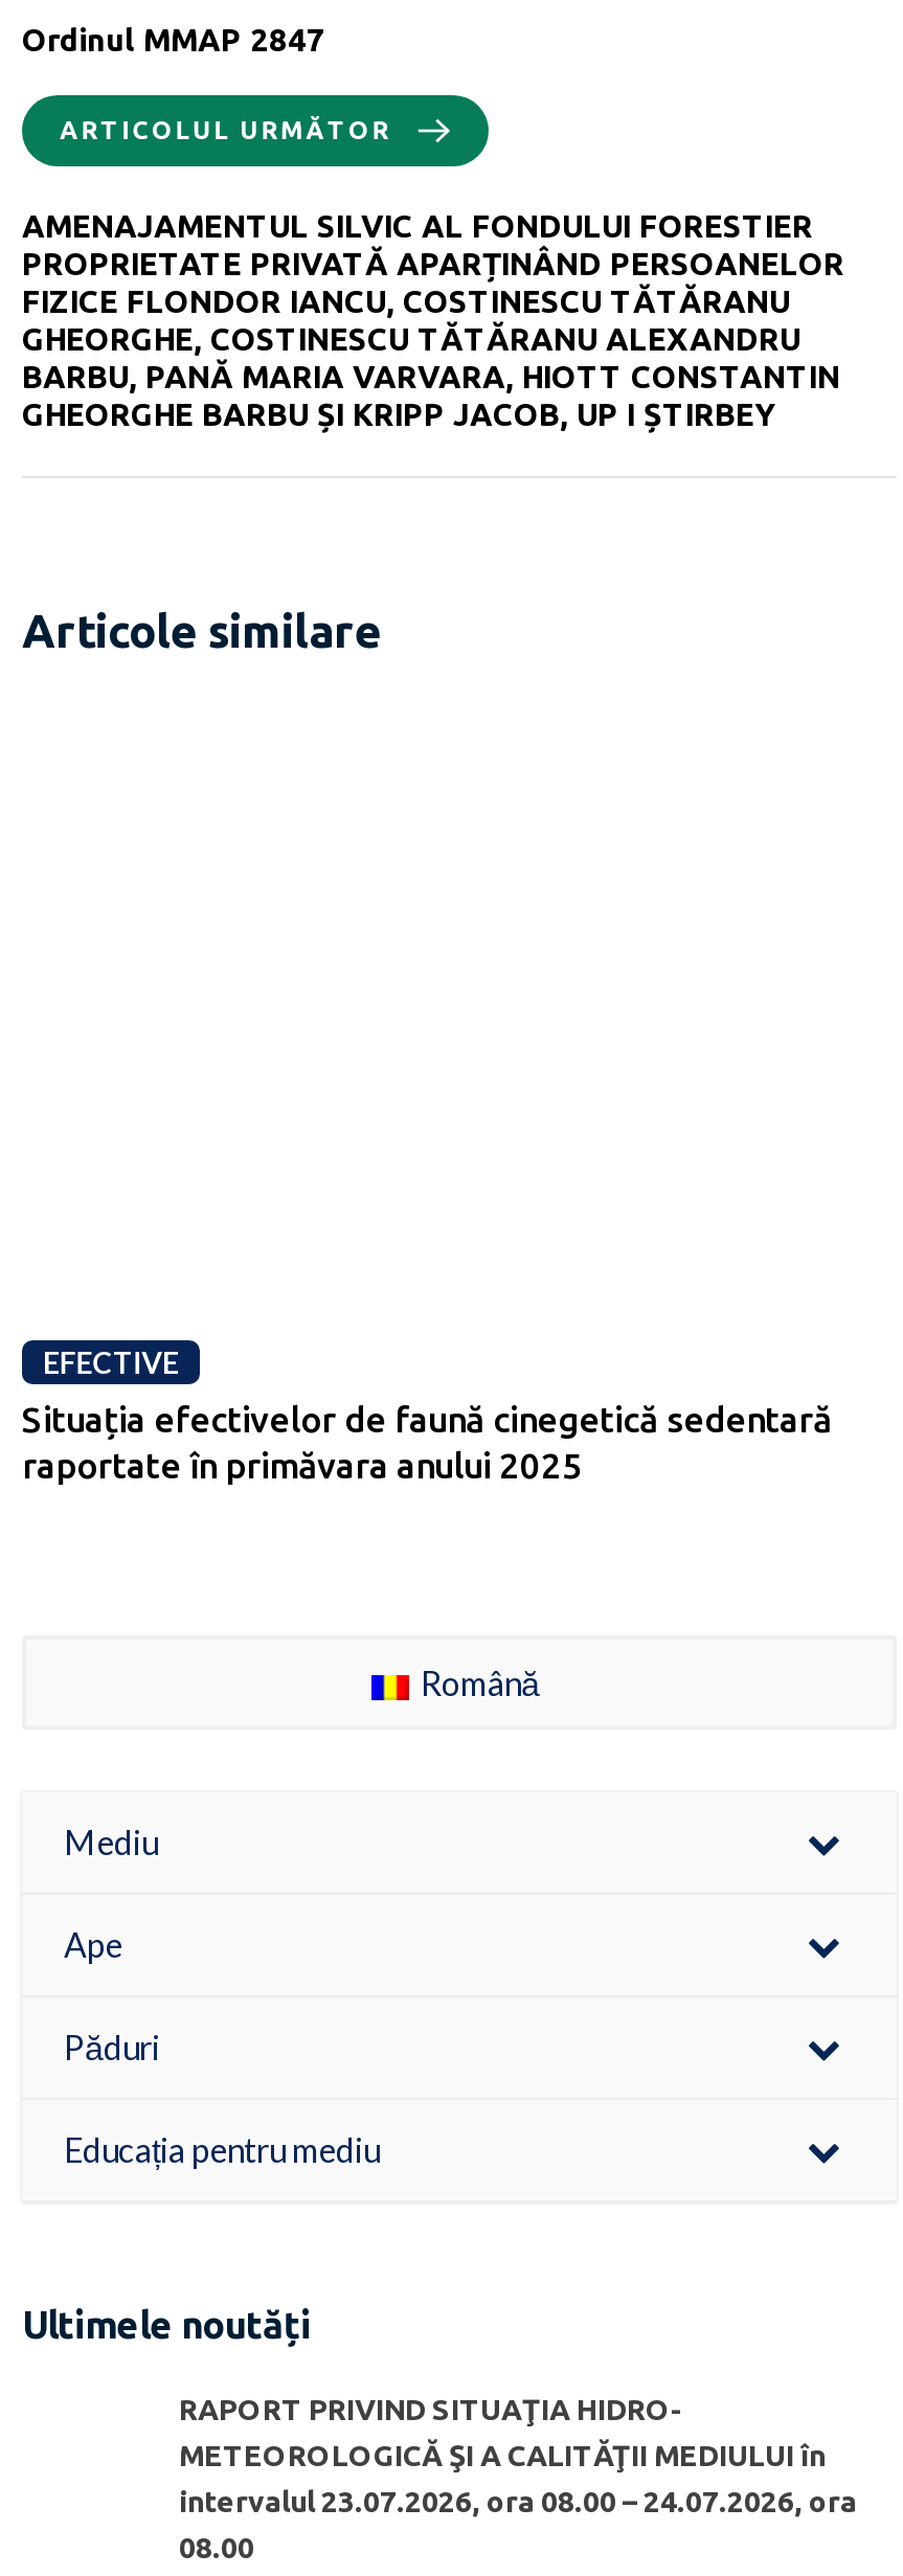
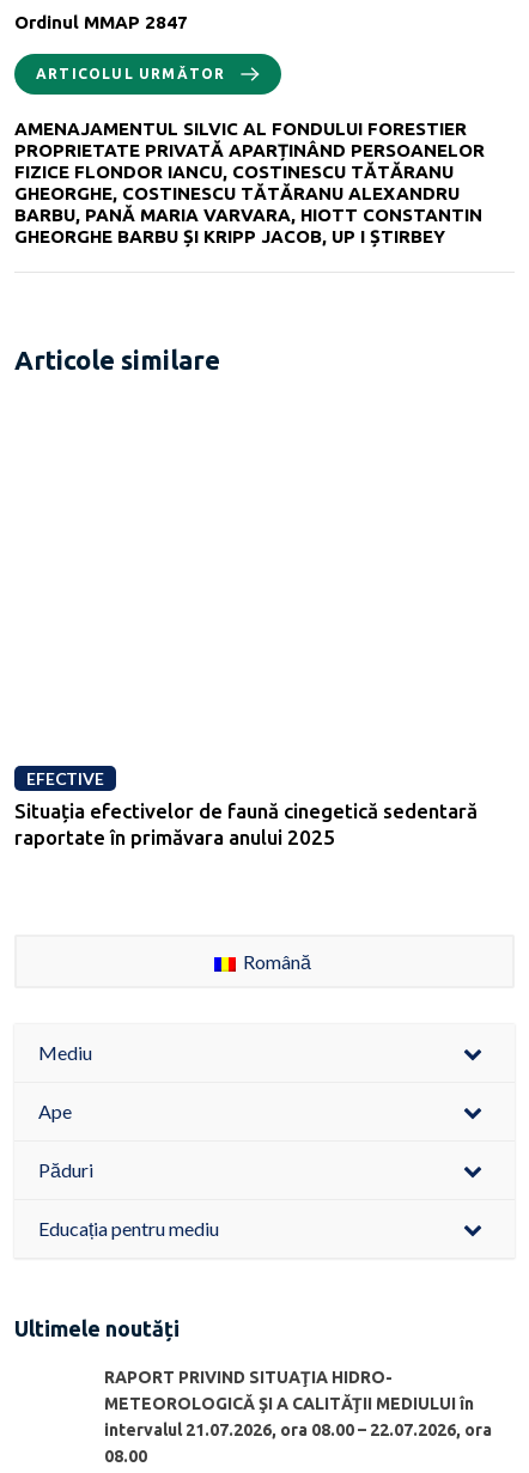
- intervalul 23.07.2026, ora 08.00 – 24.07.2026, ora
+ intervalul 21.07.2026, ora 08.00 – 22.07.2026, ora
